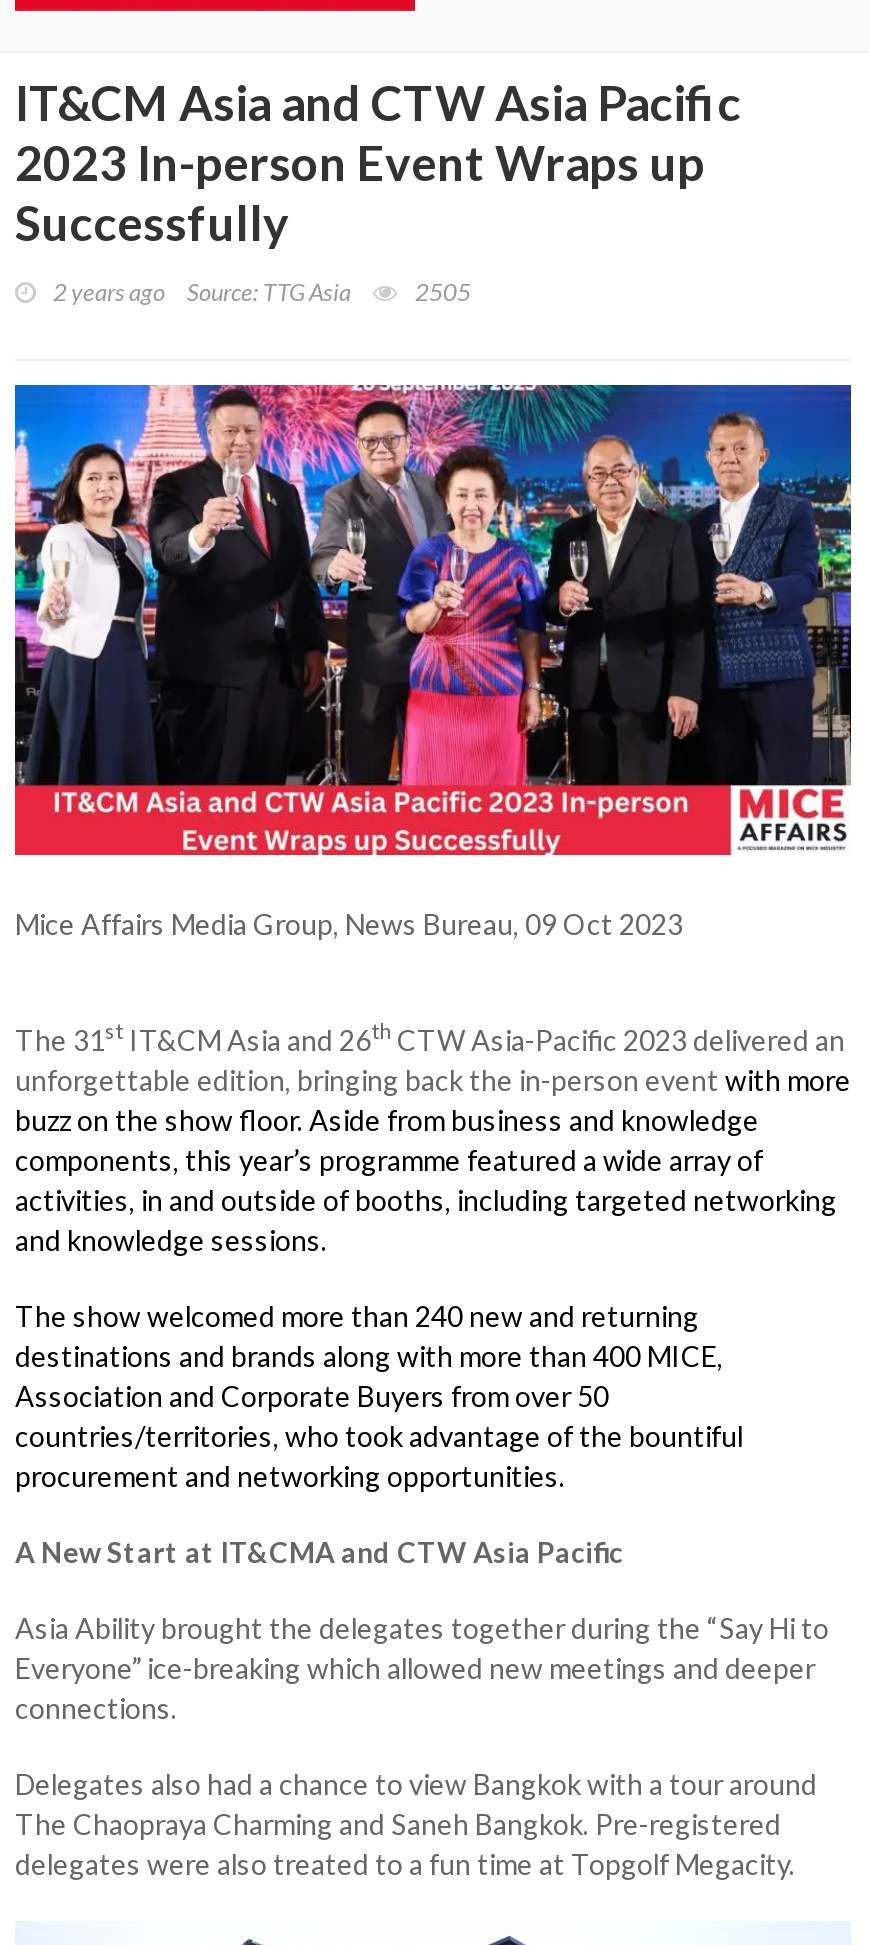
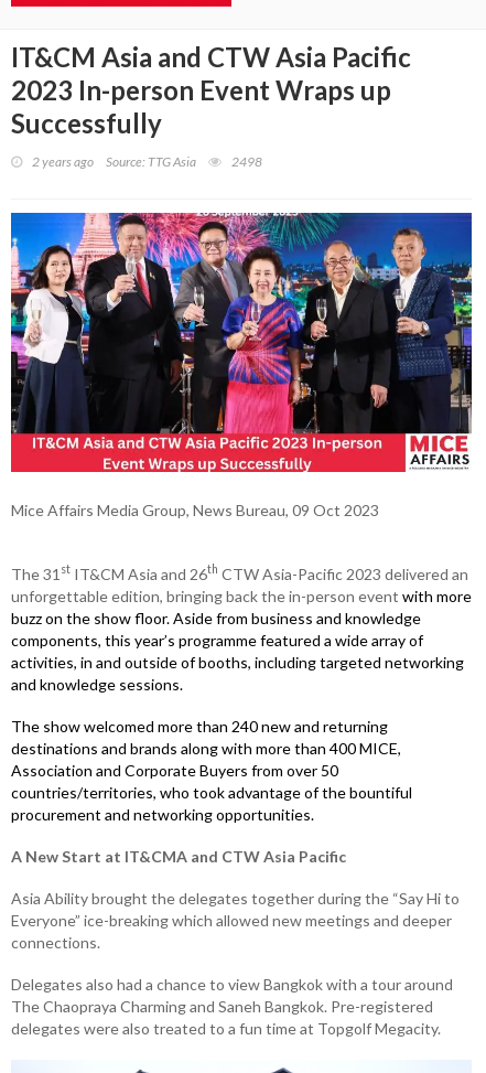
- 2505
+ 2498
